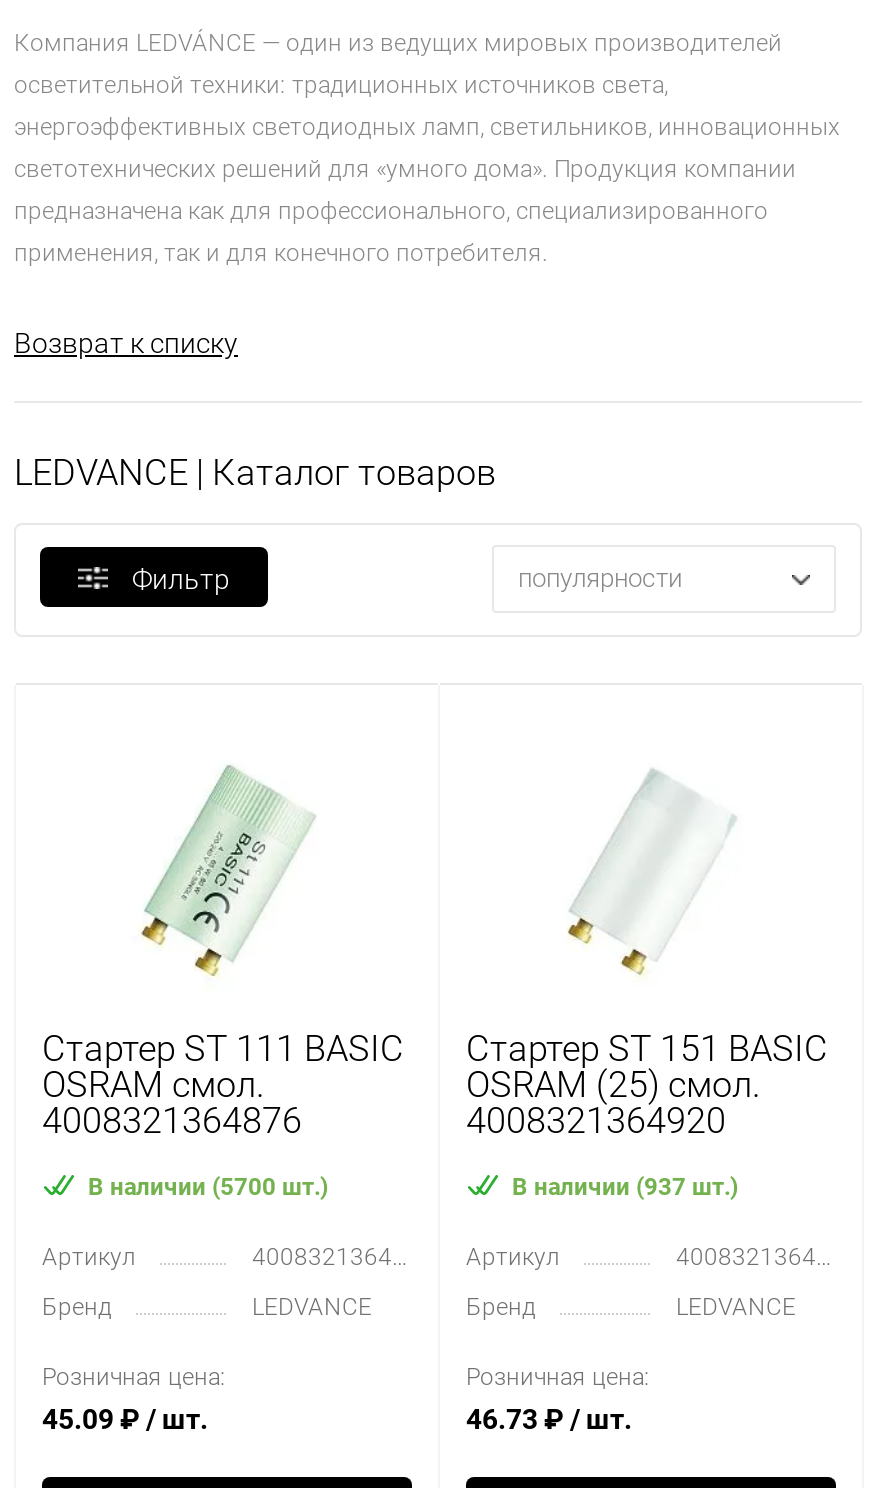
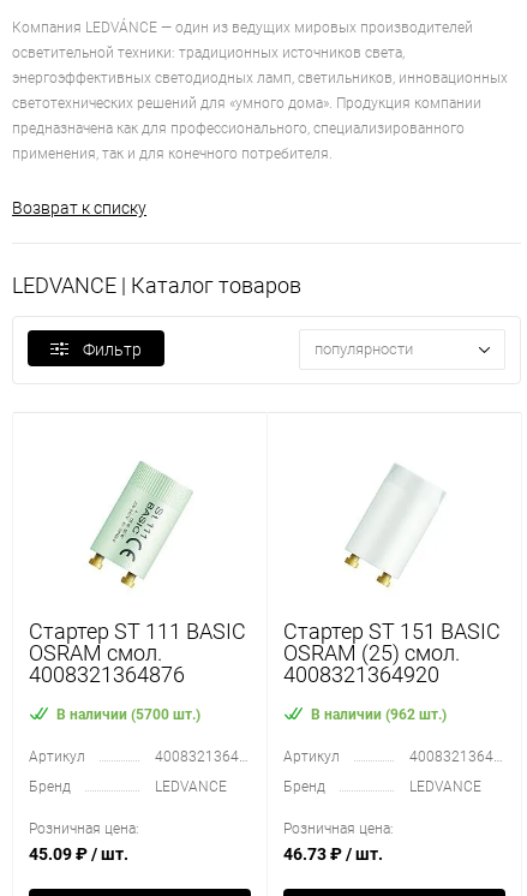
- В наличии (937 шт.)
+ В наличии (962 шт.)
